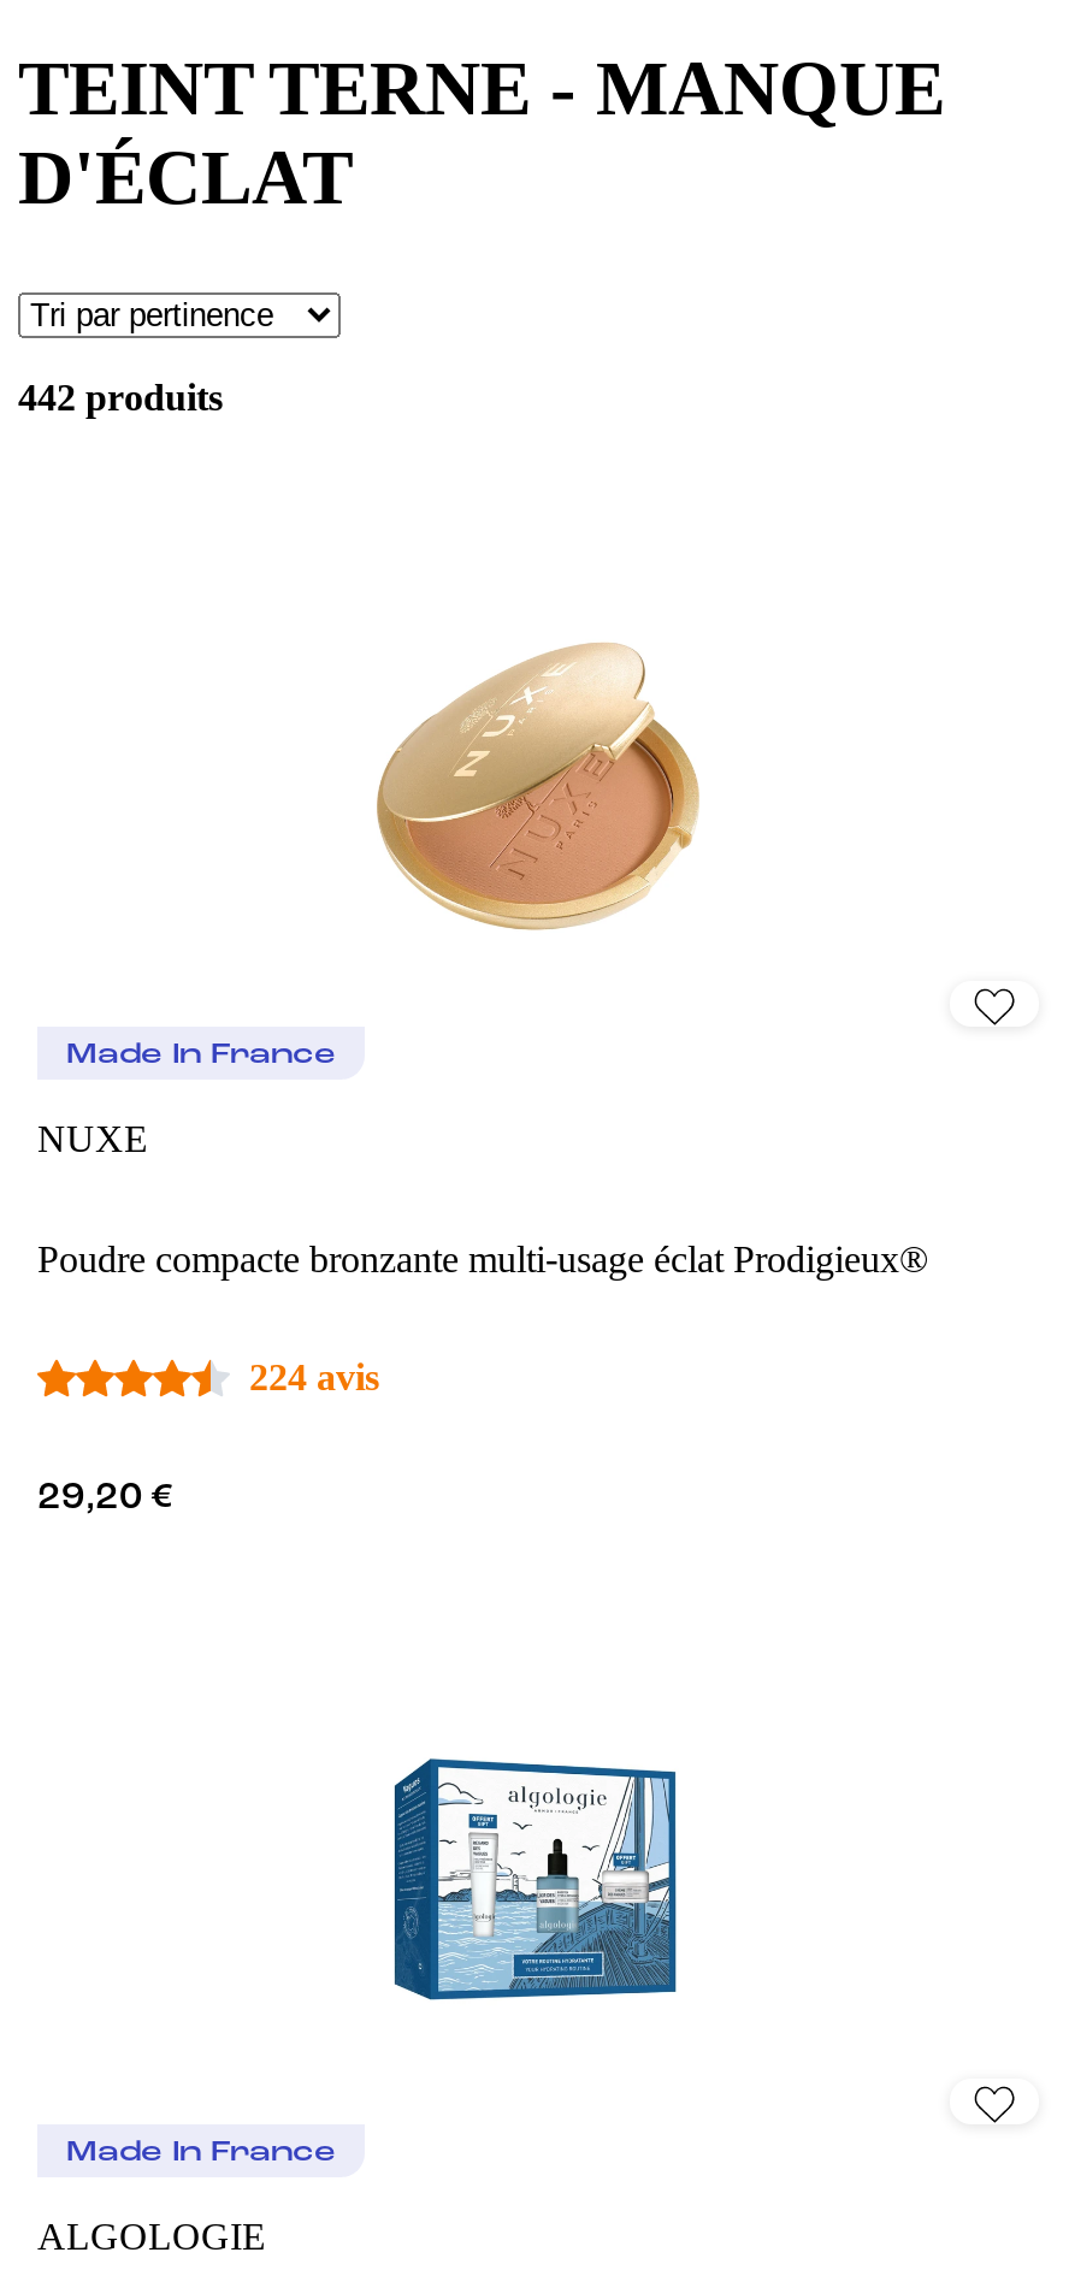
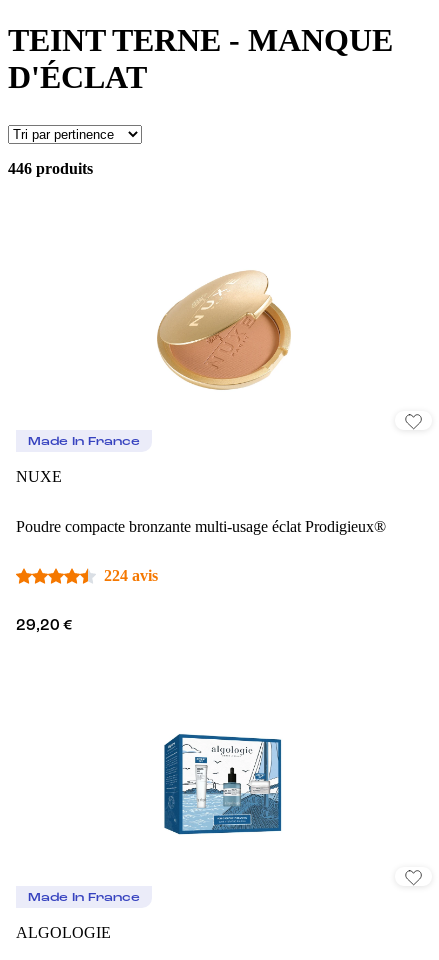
- 442 produits
+ 446 produits
